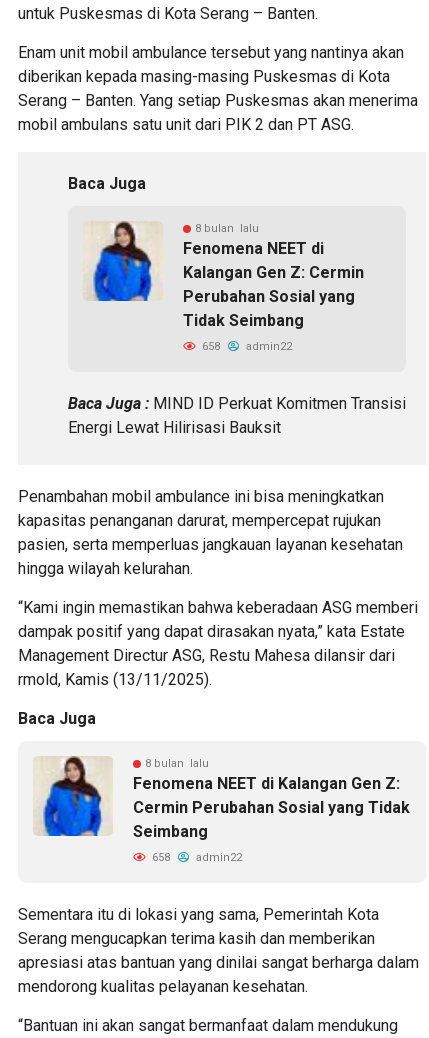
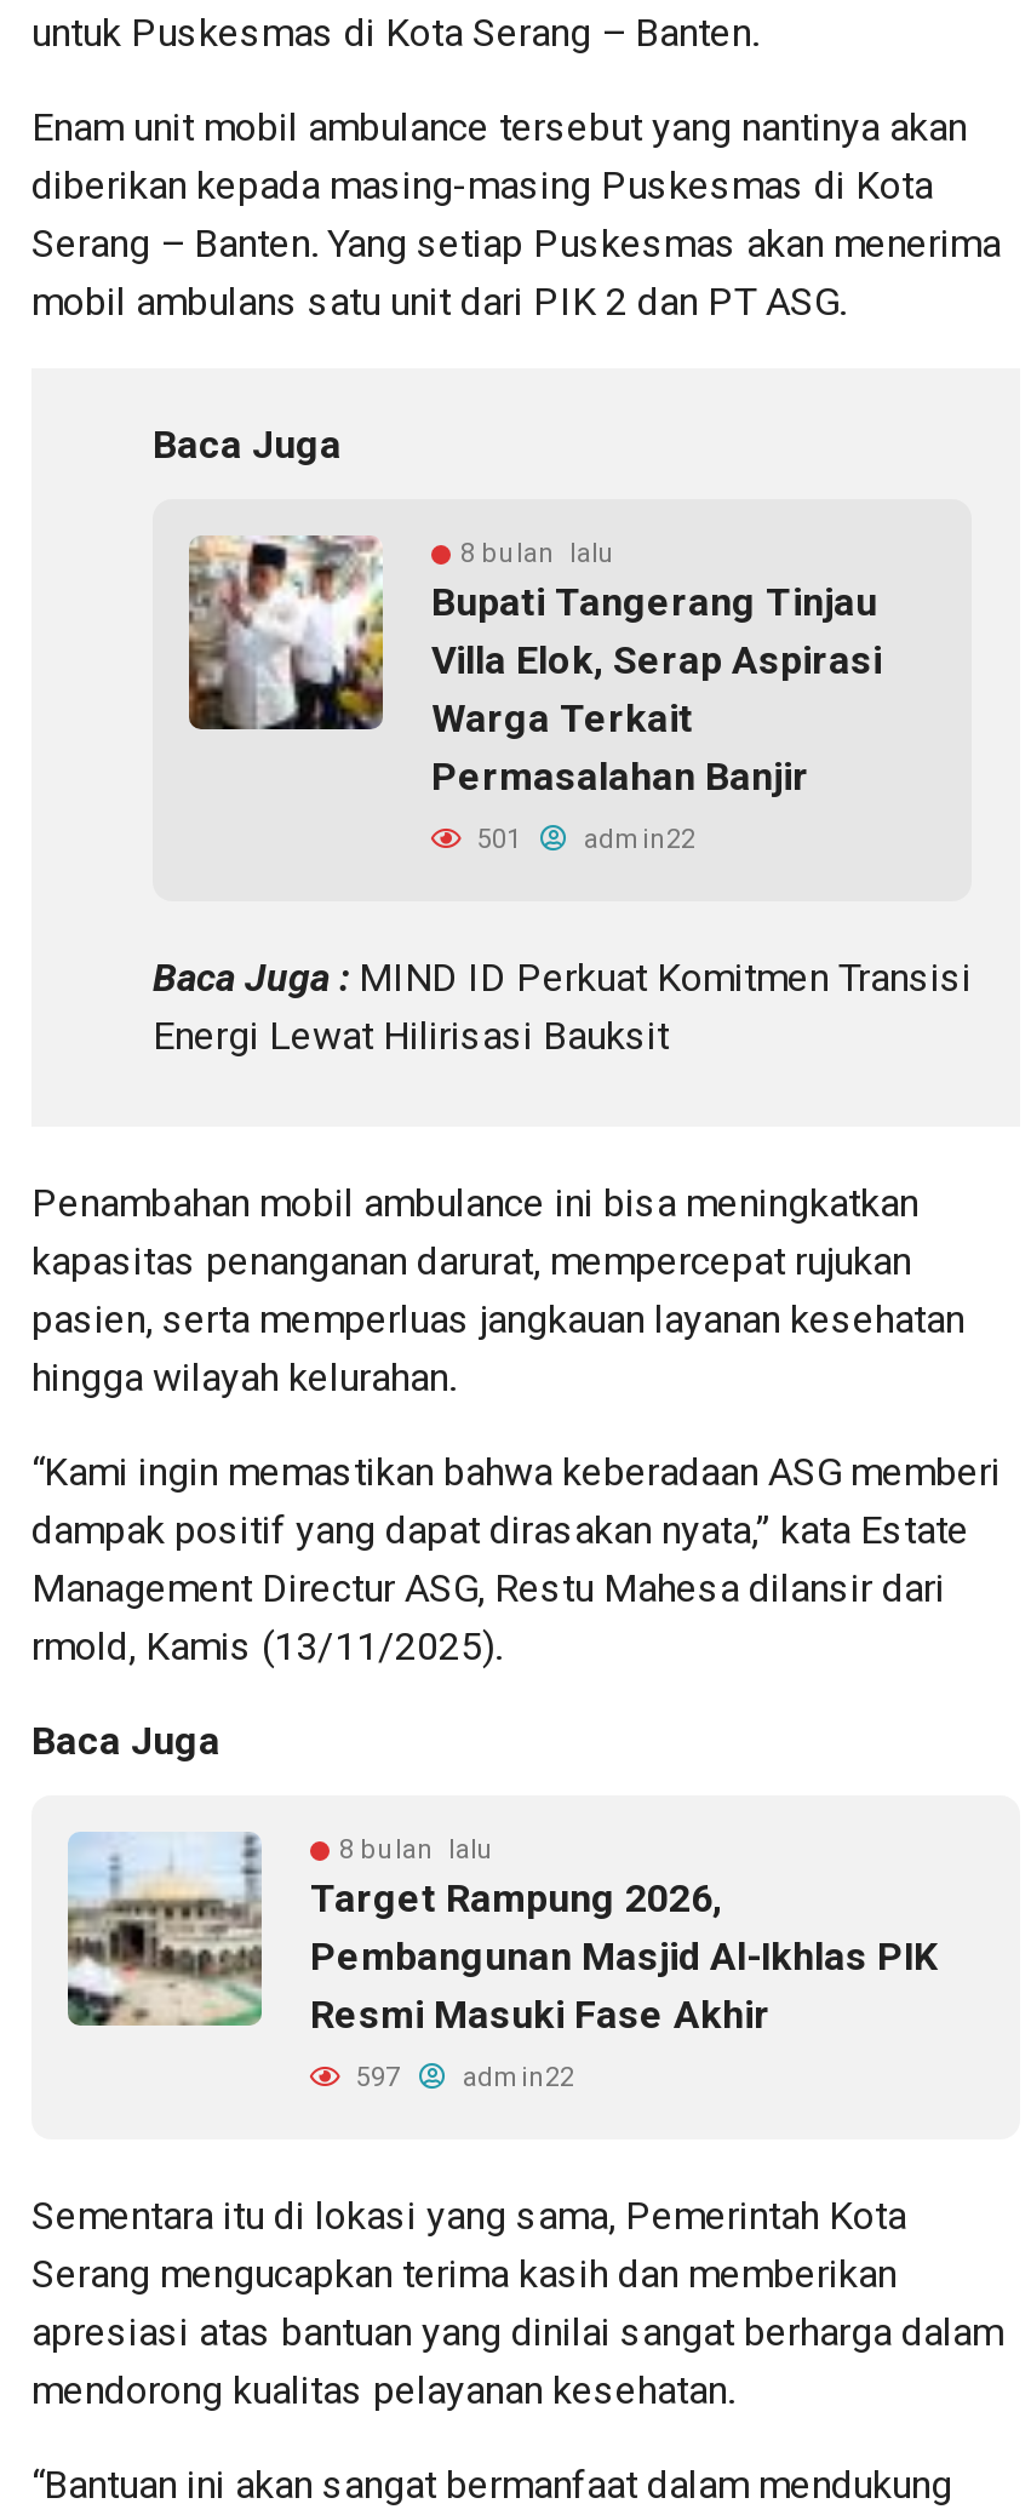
- [image]
- Fenomena NEET di
- Kalangan Gen Z: Cermin
- Perubahan Sosial yang
- Tidak Seimbang
+ [image]
+ Bupati Tangerang Tinjau
+ Villa Elok, Serap Aspirasi
+ Warga Terkait
+ Permasalahan Banjir

- 658 admin22
+ 501 admin22

- [image]
- Fenomena NEET di Kalangan Gen Z:
- Cermin Perubahan Sosial yang Tidak
- Seimbang
+ [image]
+ Target Rampung 2026,
+ Pembangunan Masjid Al-Ikhlas PIK
+ Resmi Masuki Fase Akhir

- 658 admin22
+ 597 admin22
